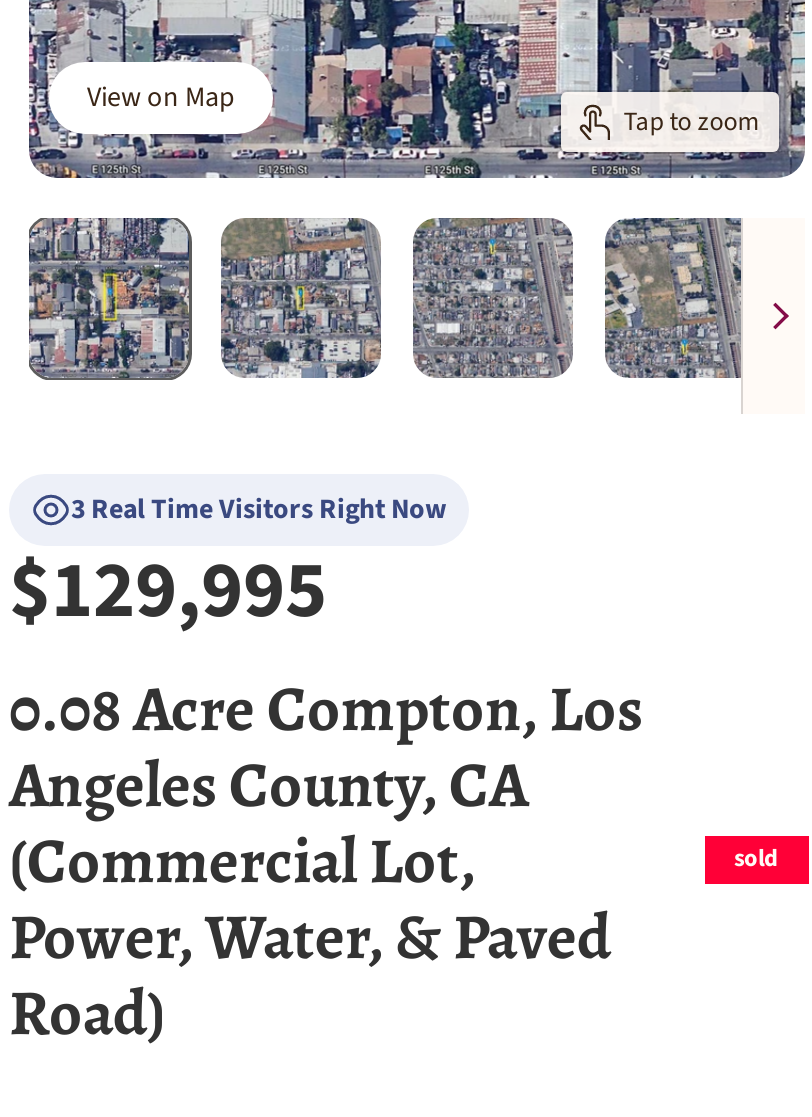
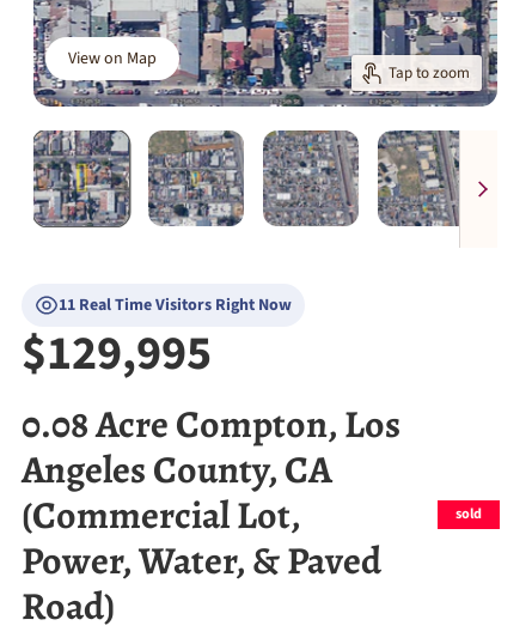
- 3 Real Time Visitors Right Now
+ 11 Real Time Visitors Right Now
